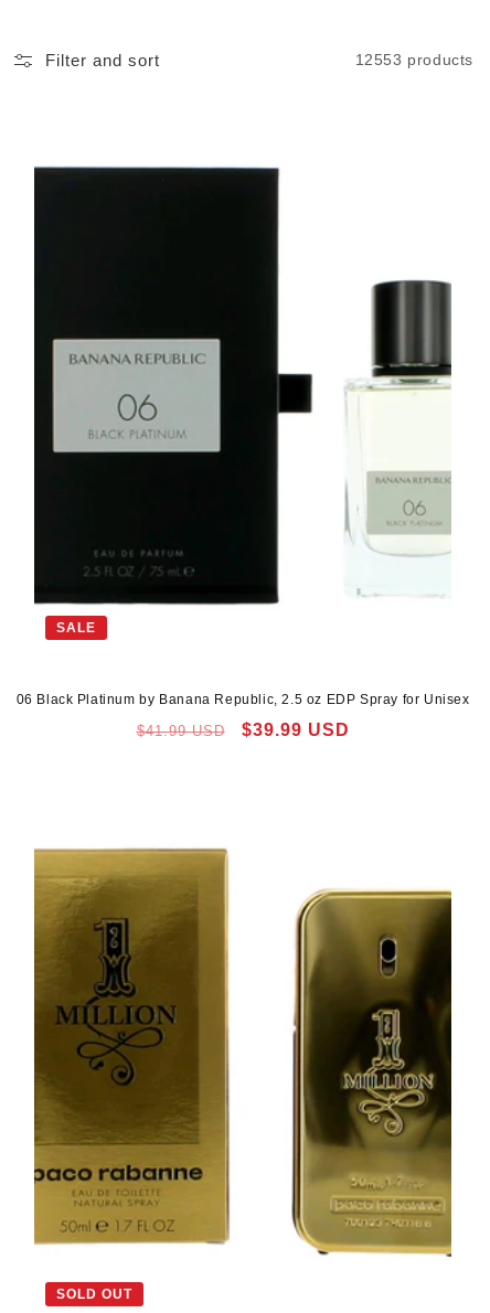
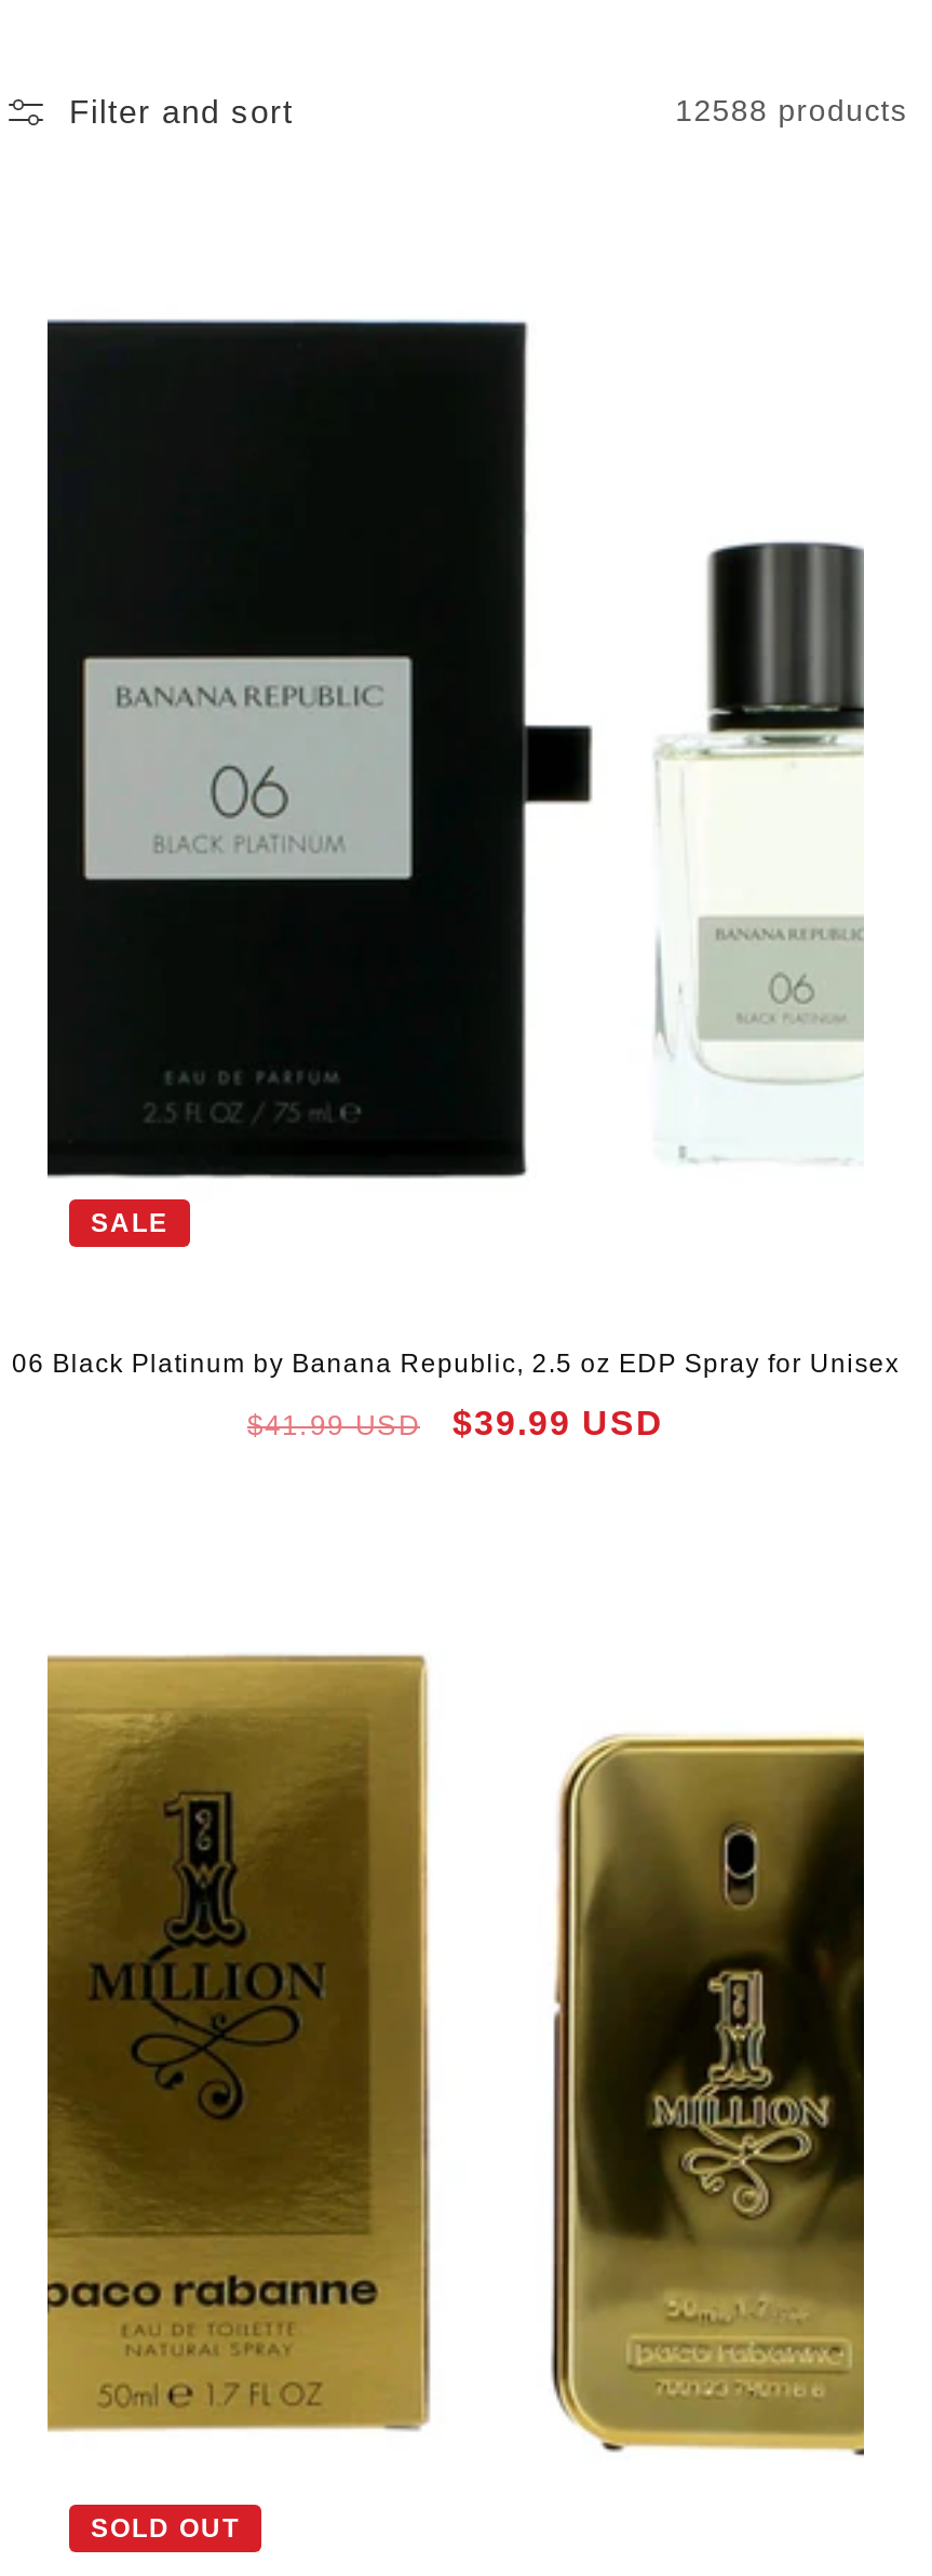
- 12553 products
+ 12588 products
